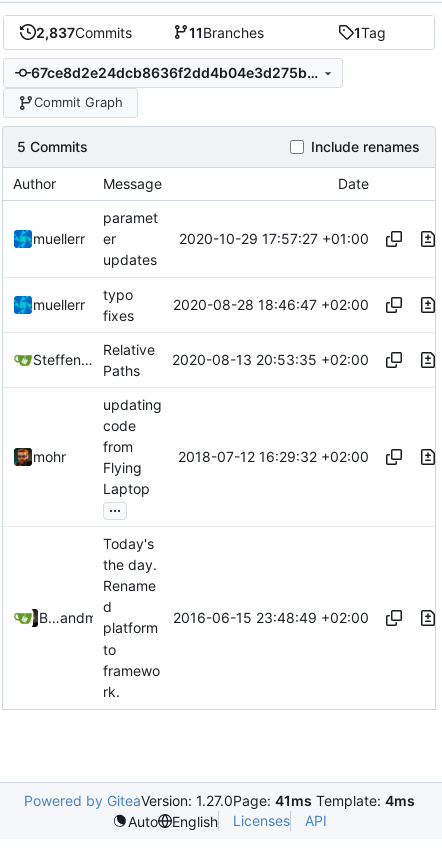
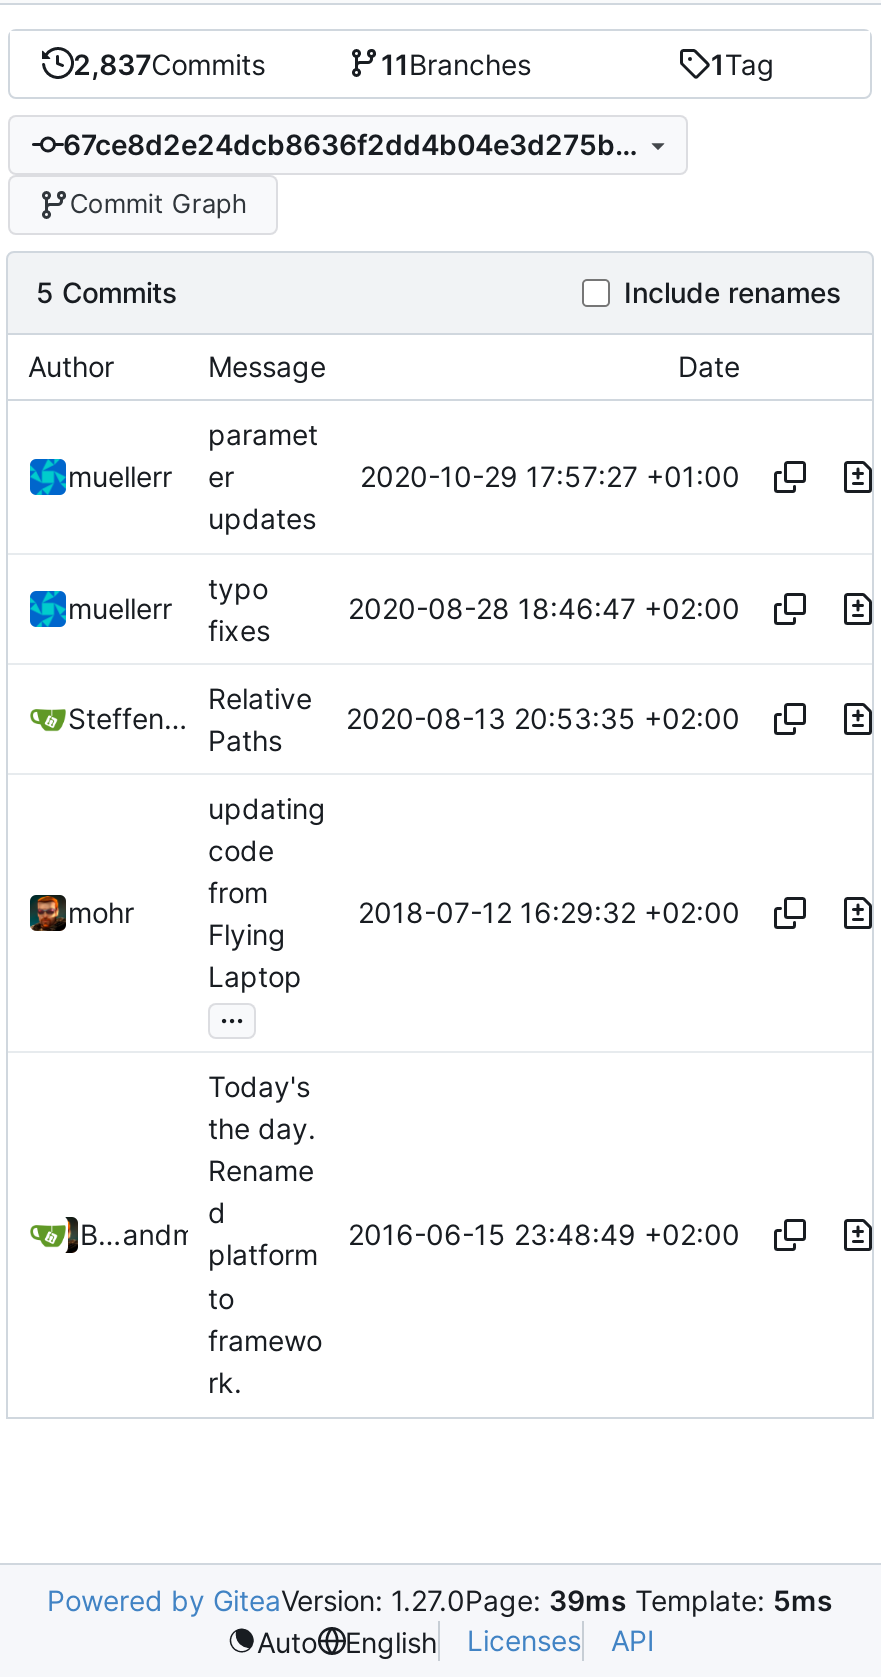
- Powered by GiteaVersion: 1.27.0Page: 41ms Template: 4ms
+ Powered by GiteaVersion: 1.27.0Page: 39ms Template: 5ms
